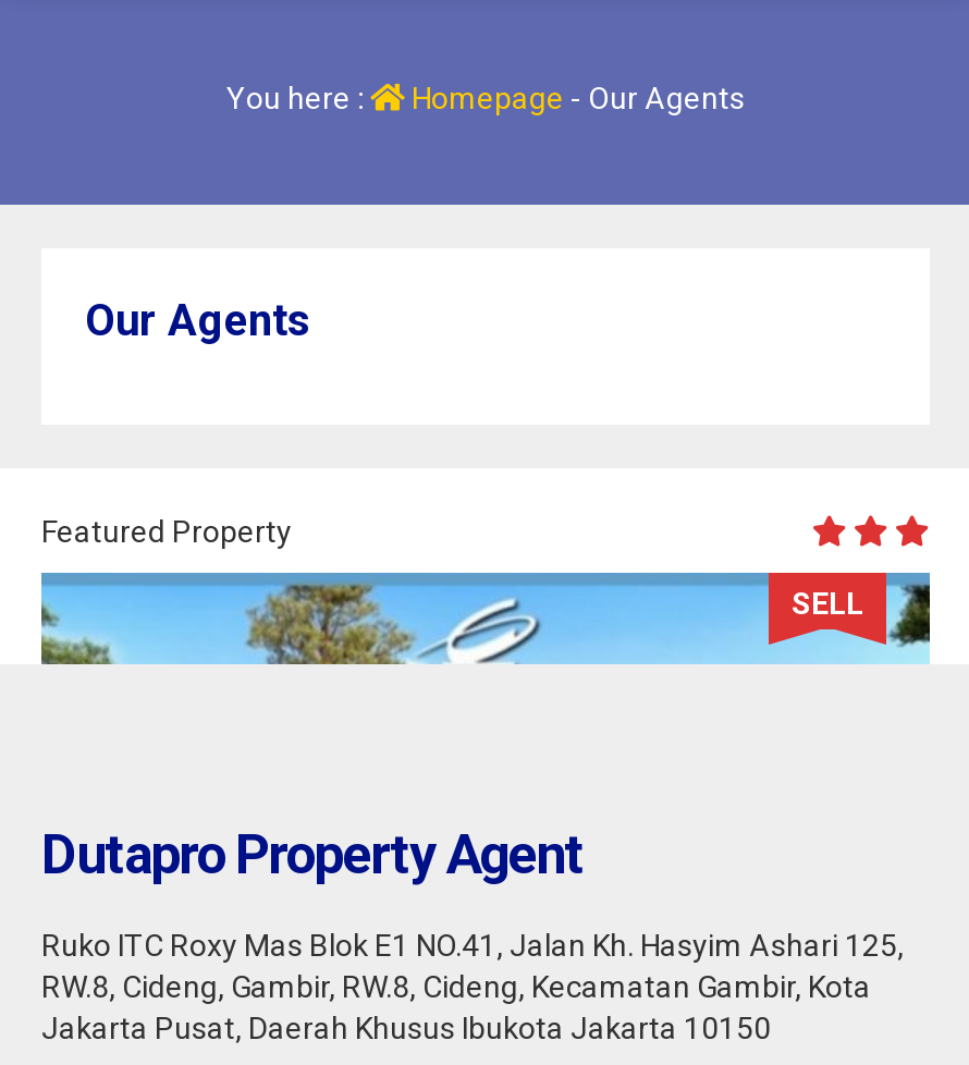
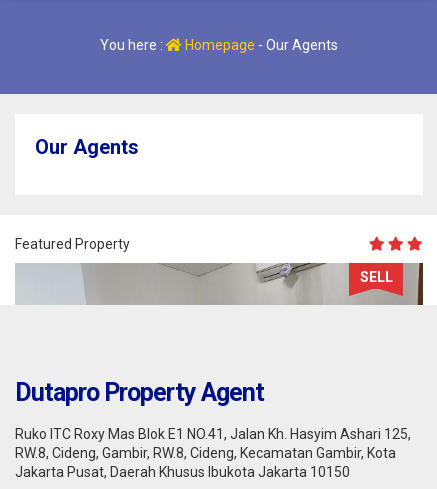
- [image]
+ [image]
